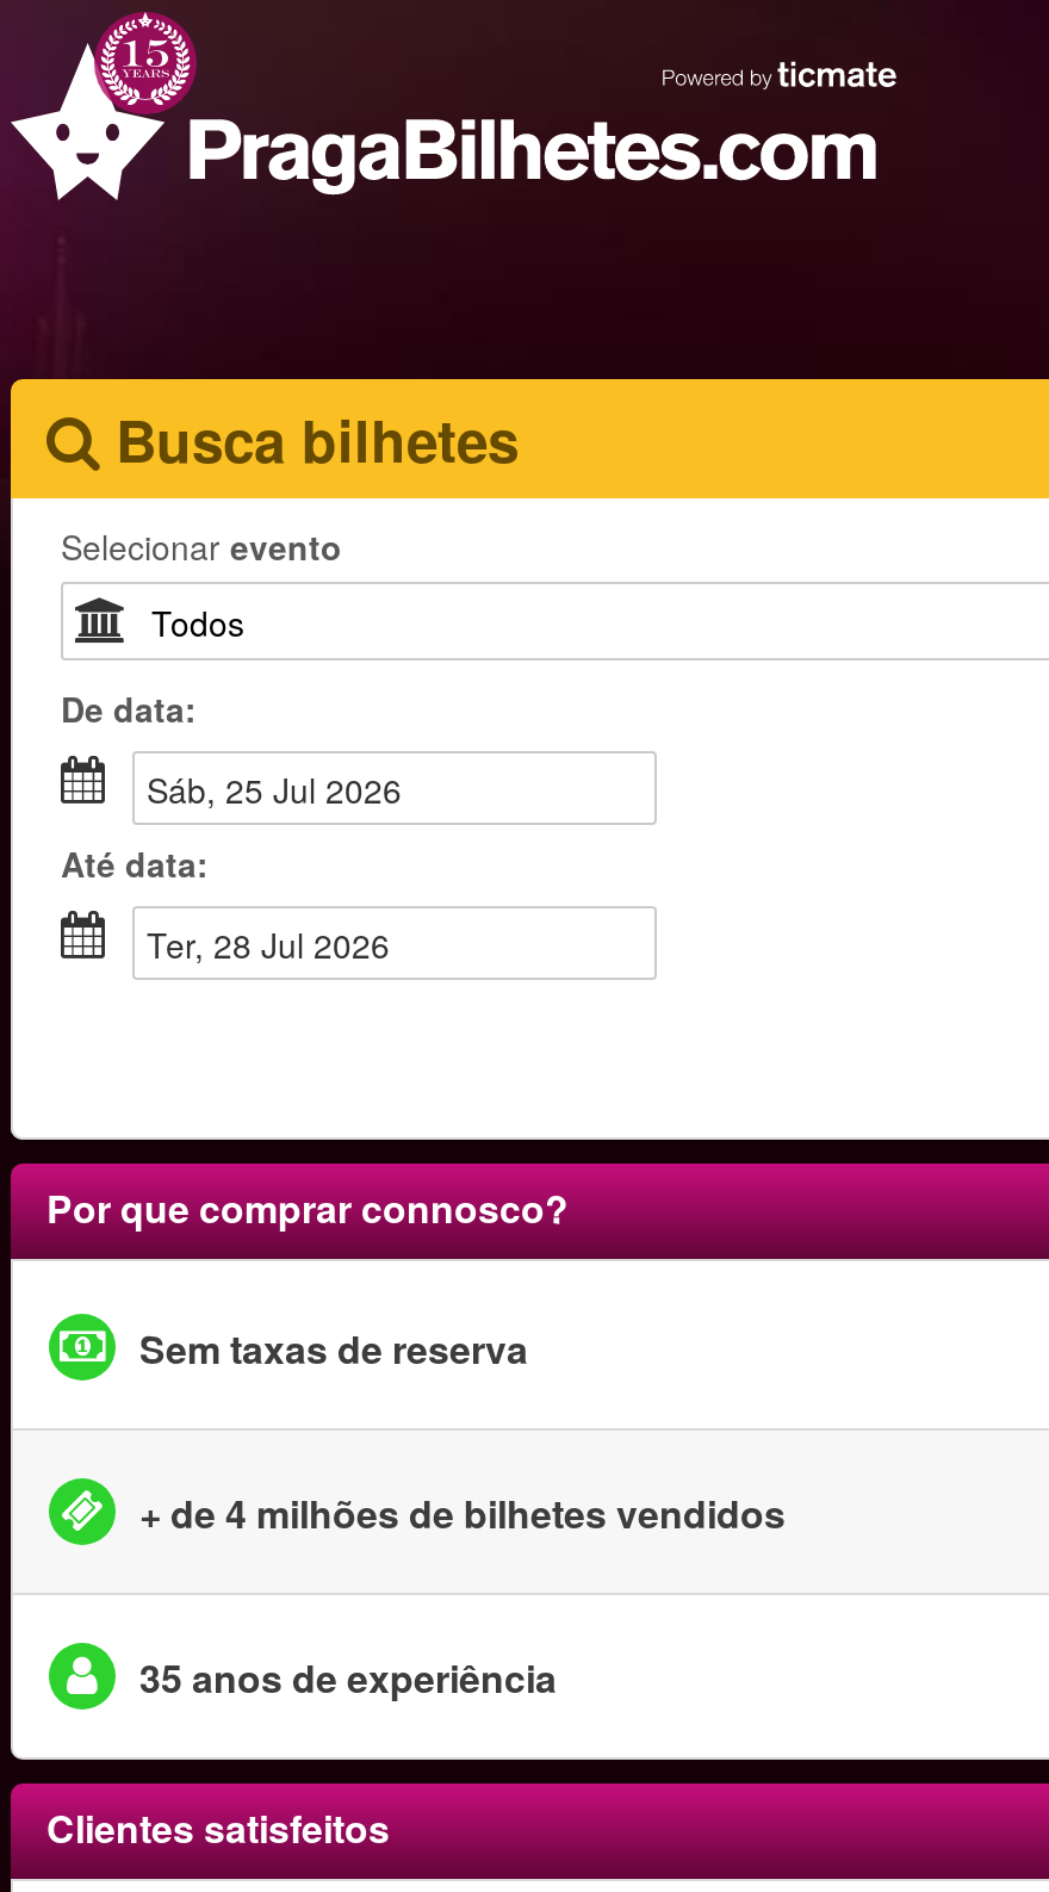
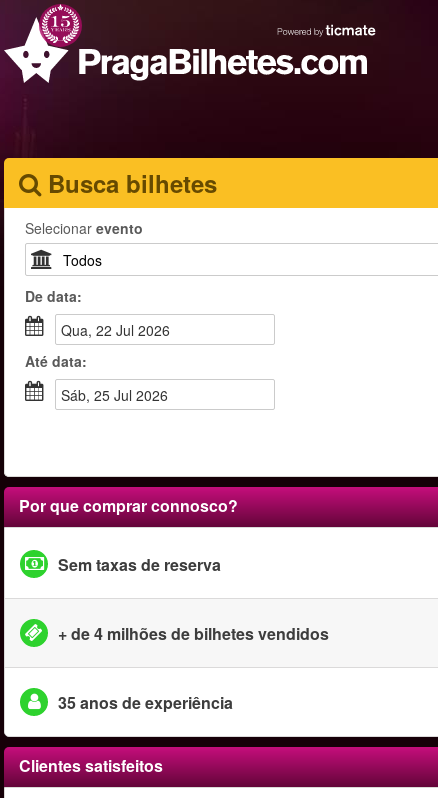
- Sáb, 25 Jul 2026
+ Qua, 22 Jul 2026

- Ter, 28 Jul 2026
+ Sáb, 25 Jul 2026
